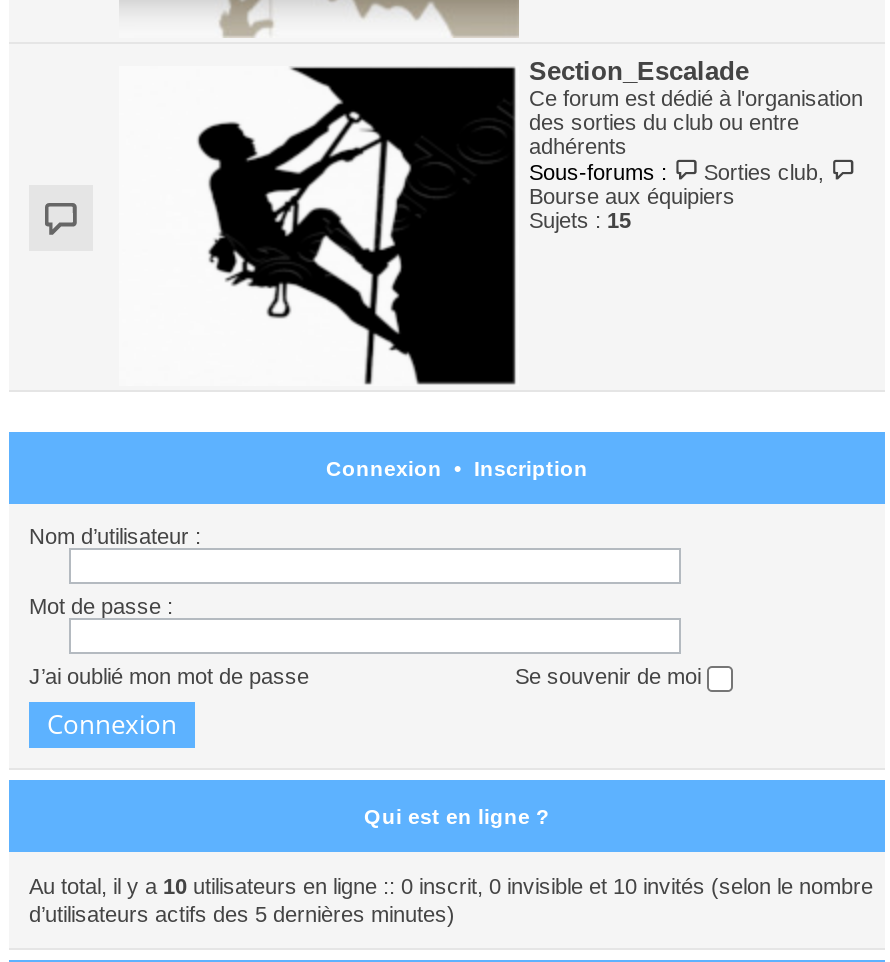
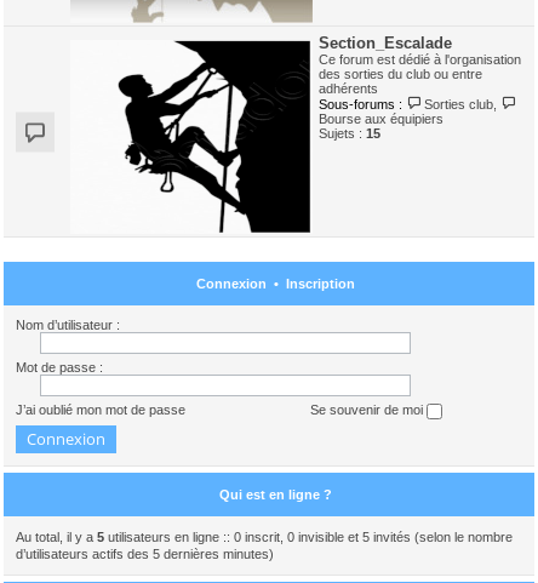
- Au total, il y a 10 utilisateurs en ligne :: 0 inscrit, 0 invisible et 10 invités (selon le nombre
+ Au total, il y a 5 utilisateurs en ligne :: 0 inscrit, 0 invisible et 5 invités (selon le nombre
